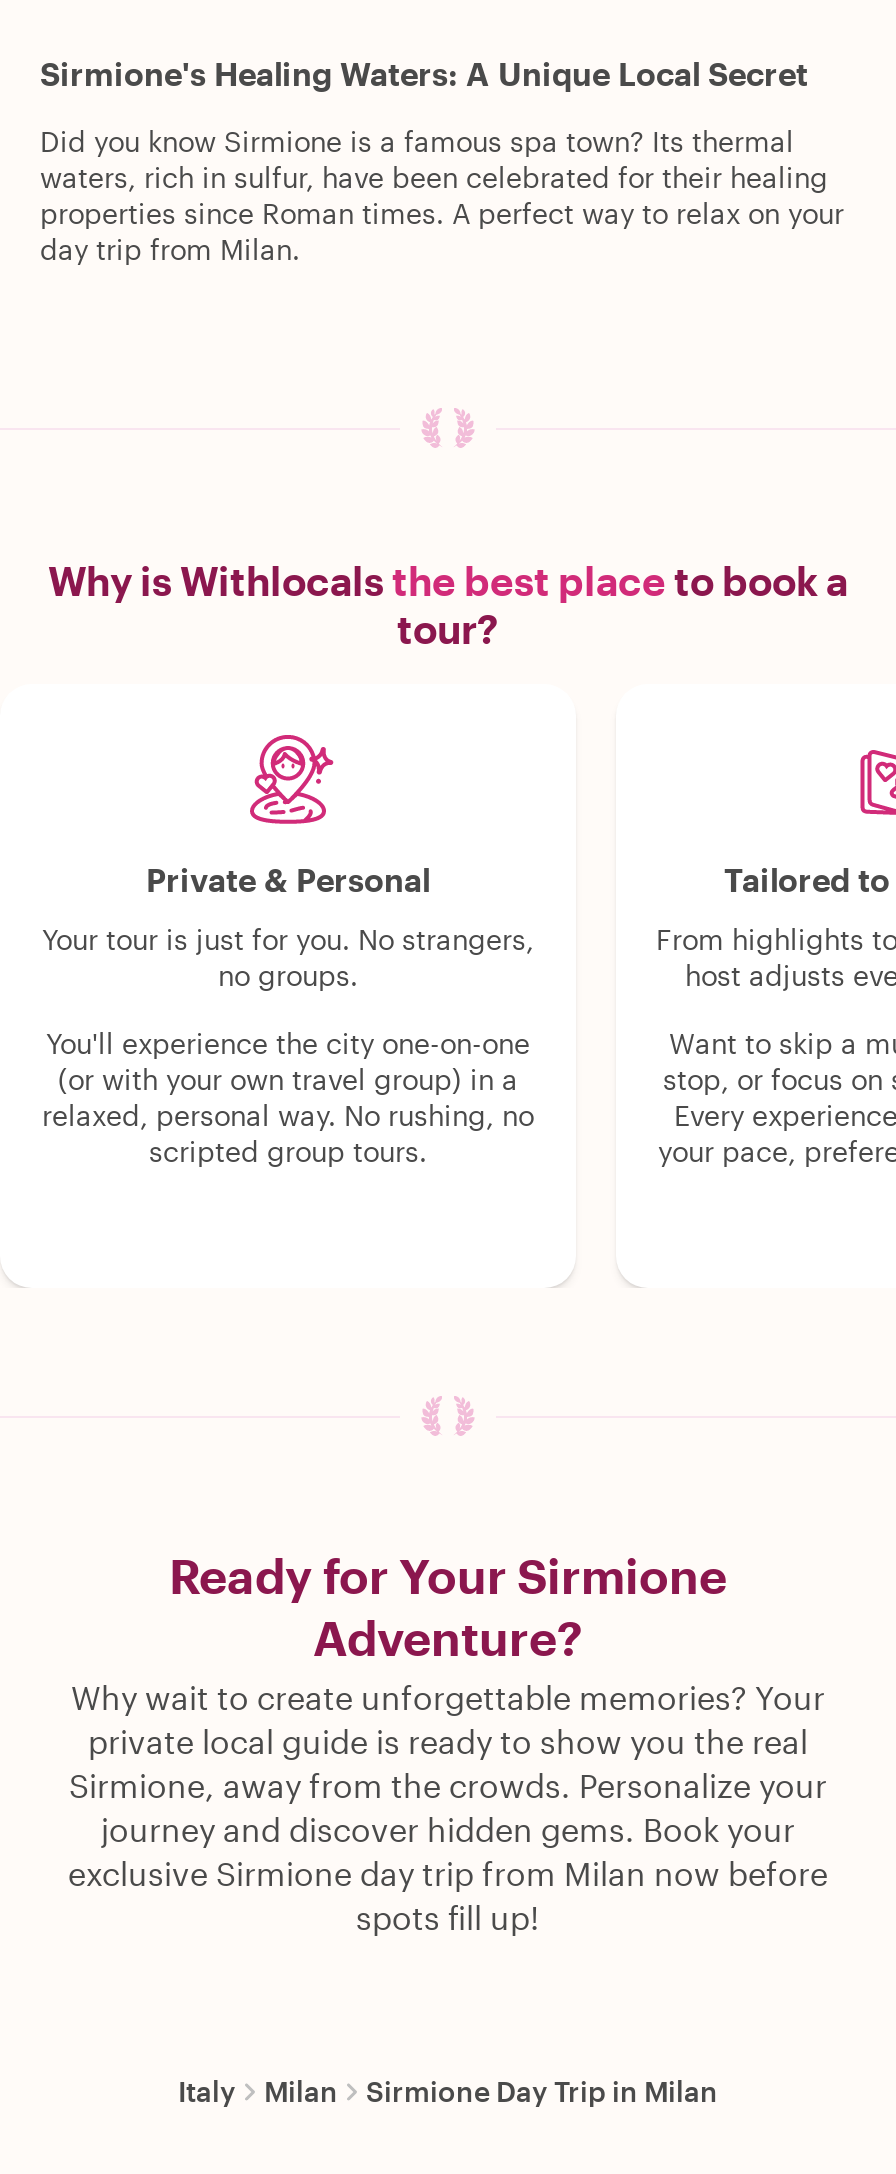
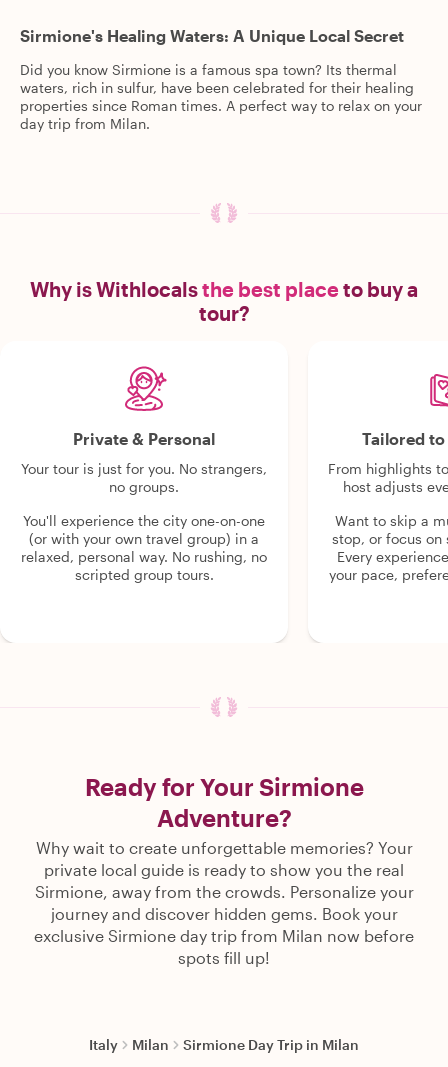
- Why is Withlocals the best place to book a
+ Why is Withlocals the best place to buy a
